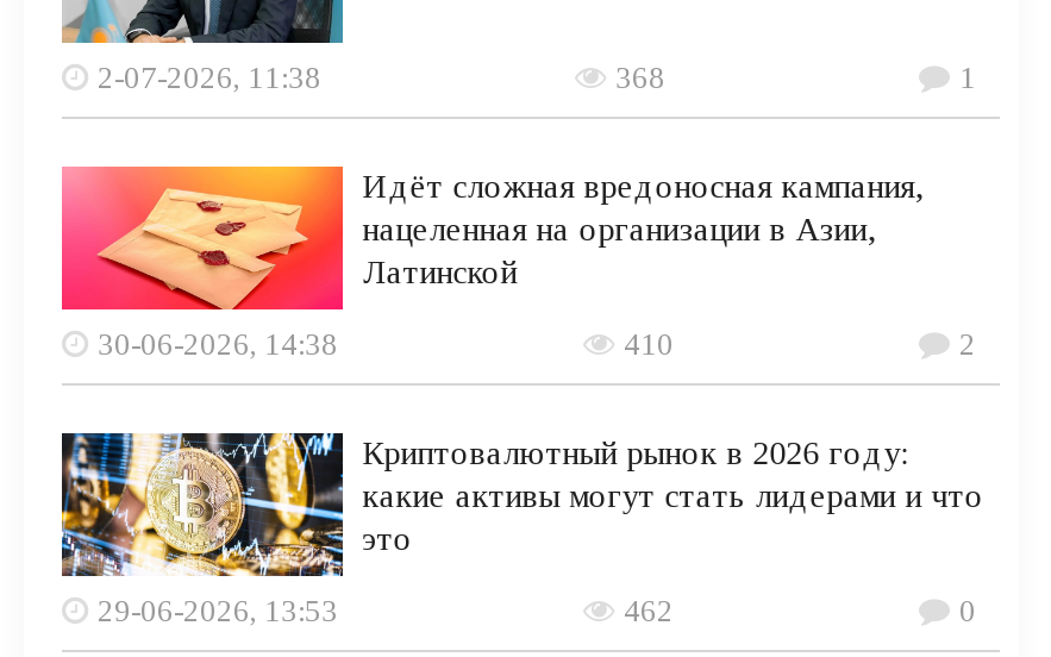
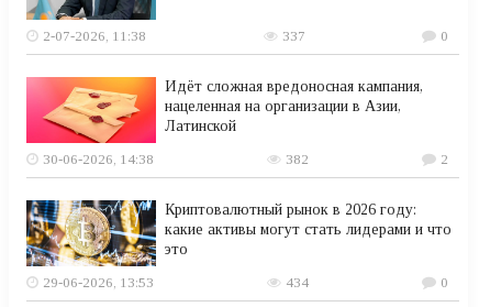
- 368
+ 337

- 1
+ 0

- 410
+ 382

- 462
+ 434
